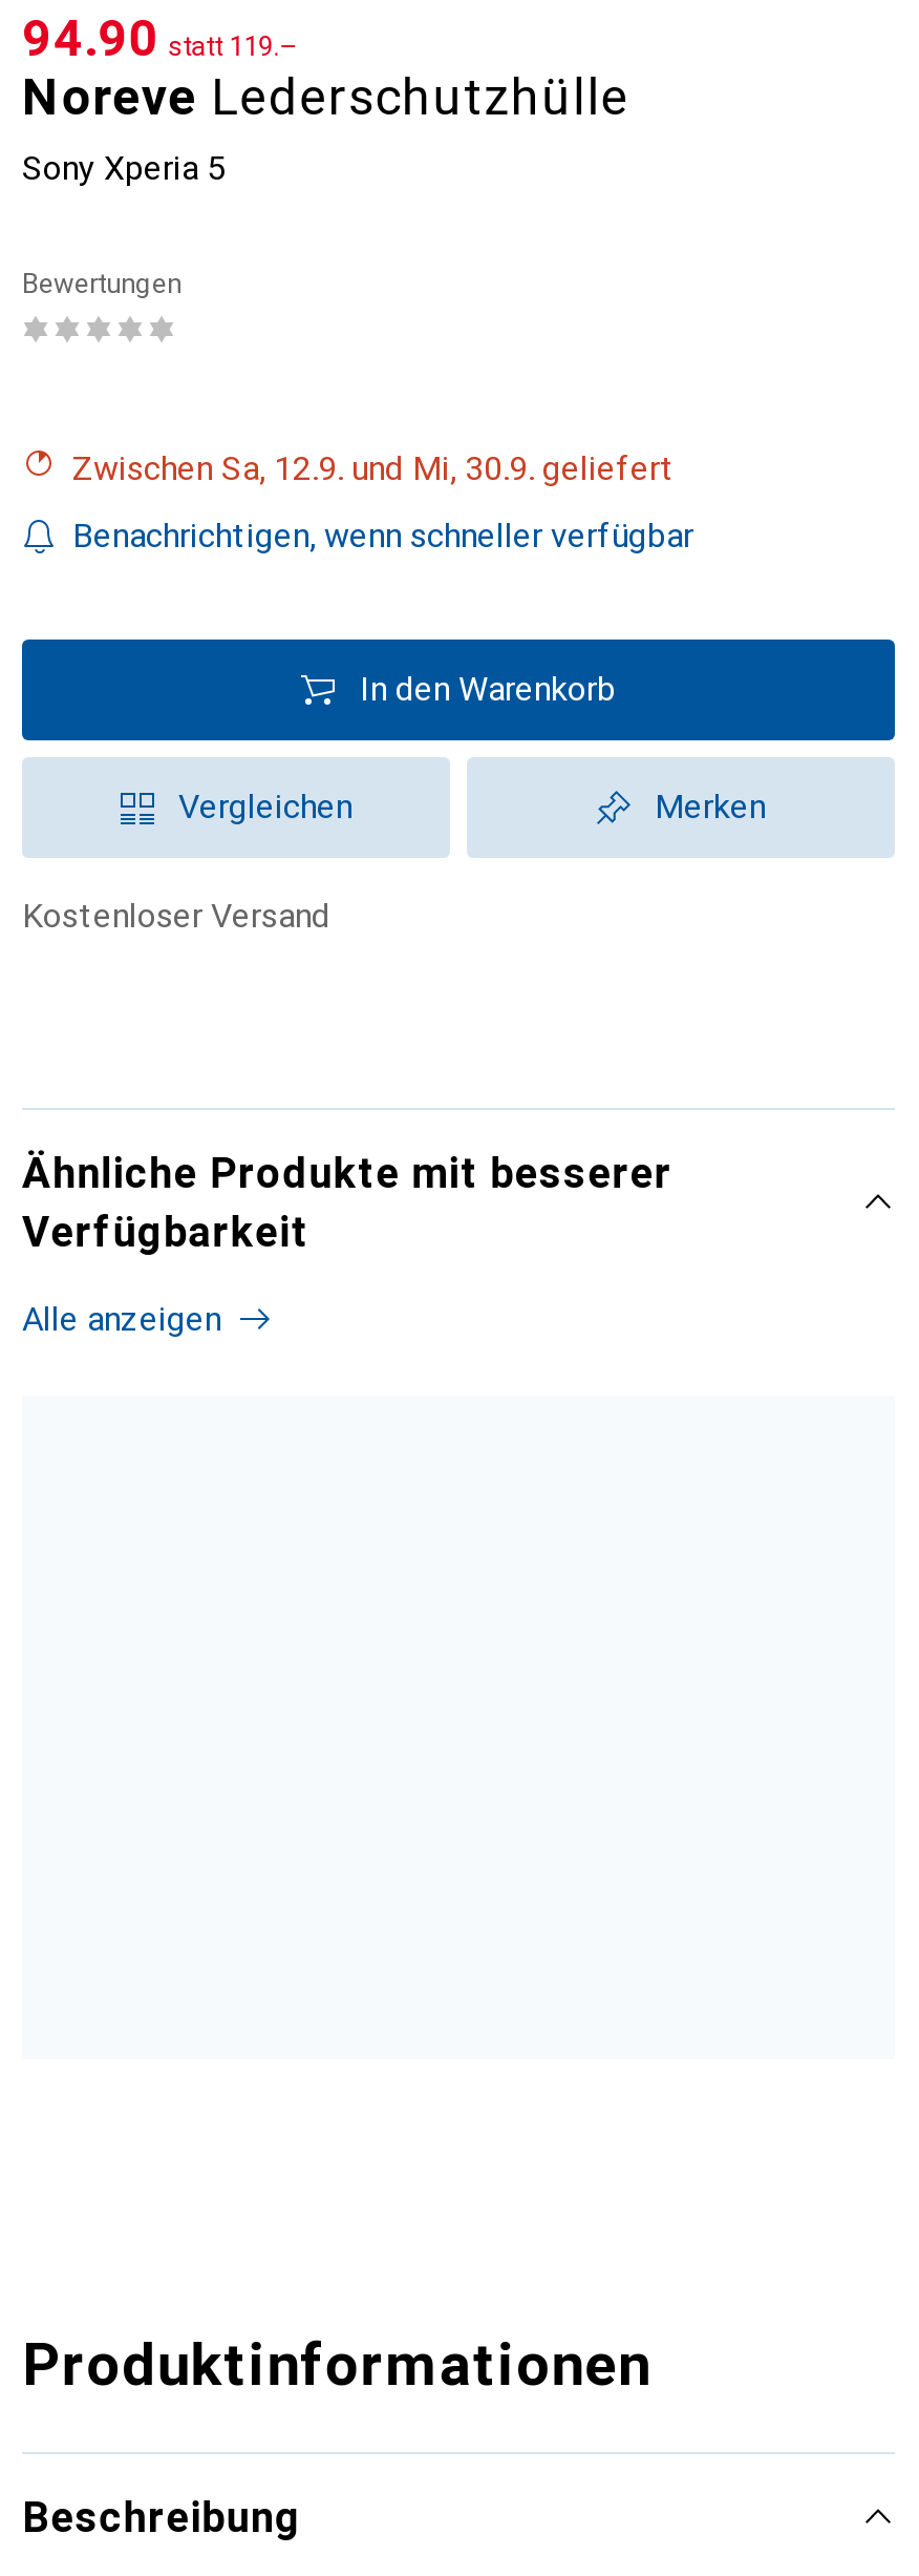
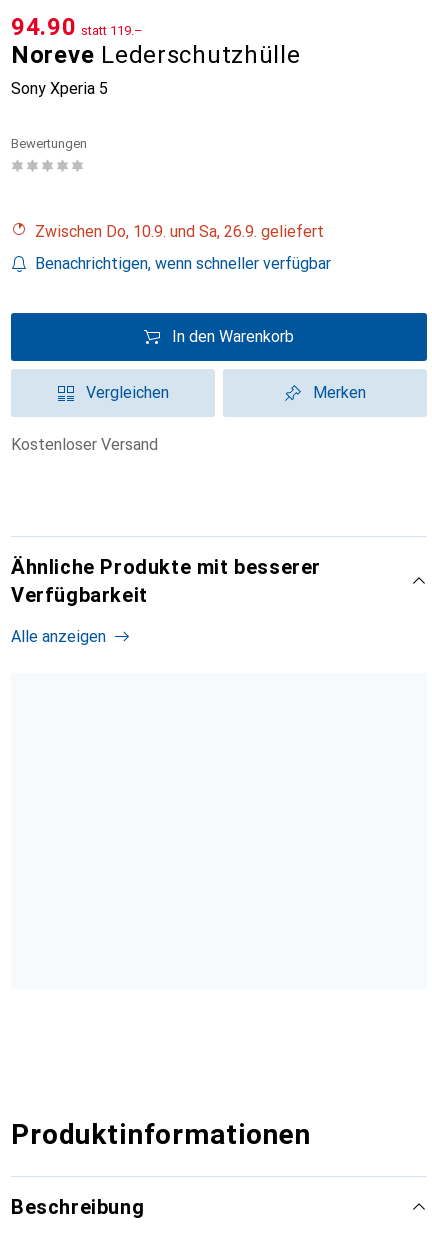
- Zwischen Sa, 12.9. und Mi, 30.9. geliefert
+ Zwischen Do, 10.9. und Sa, 26.9. geliefert
